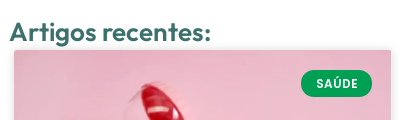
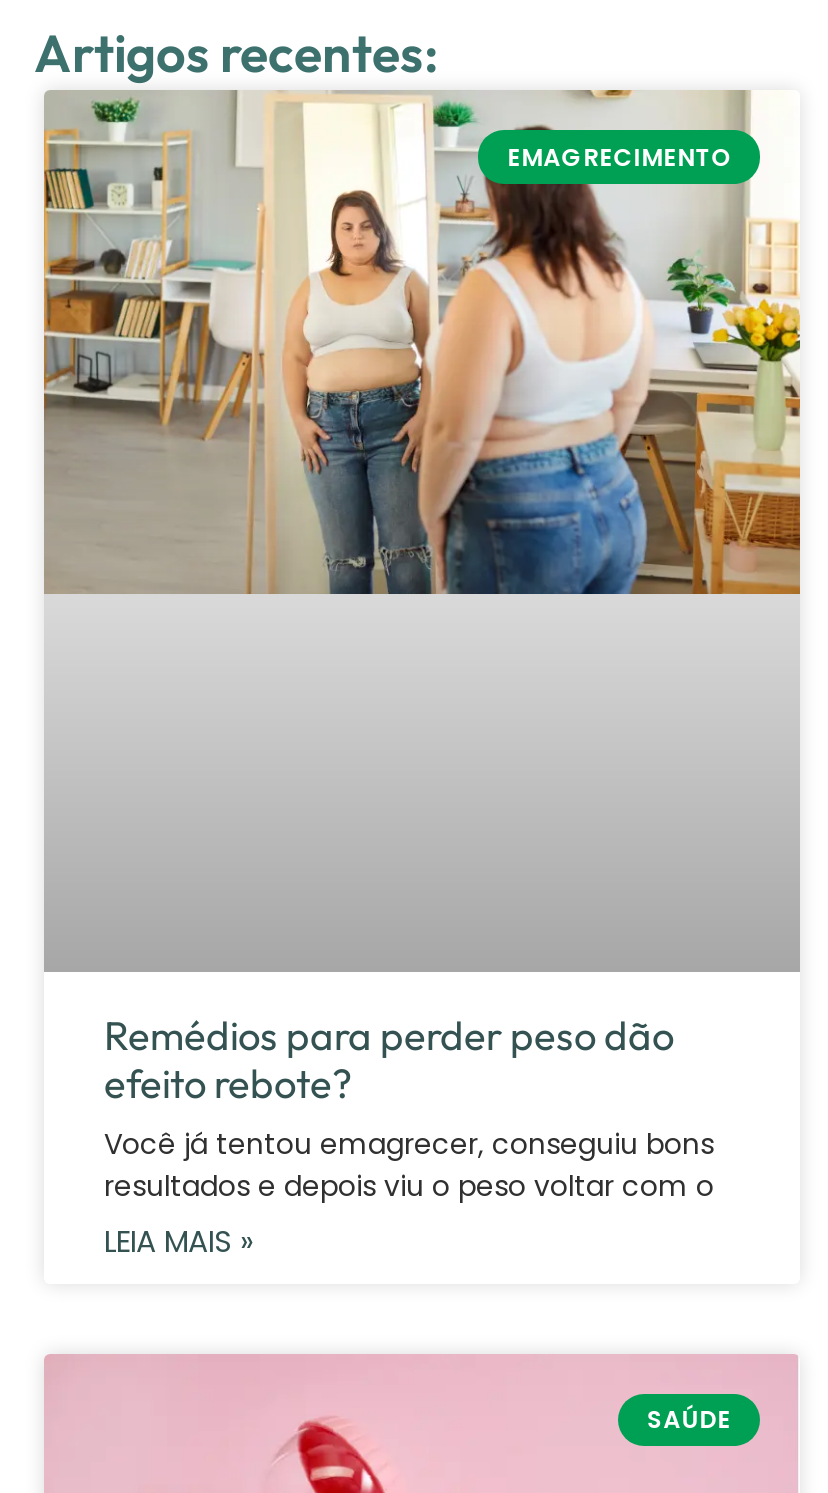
+ [image]
+ EMAGRECIMENTO

+ Remédios para perder peso dão
+ efeito rebote?
+ Você já tentou emagrecer, conseguiu bons
+ resultados e depois viu o peso voltar com o
+ LEIA MAIS »
